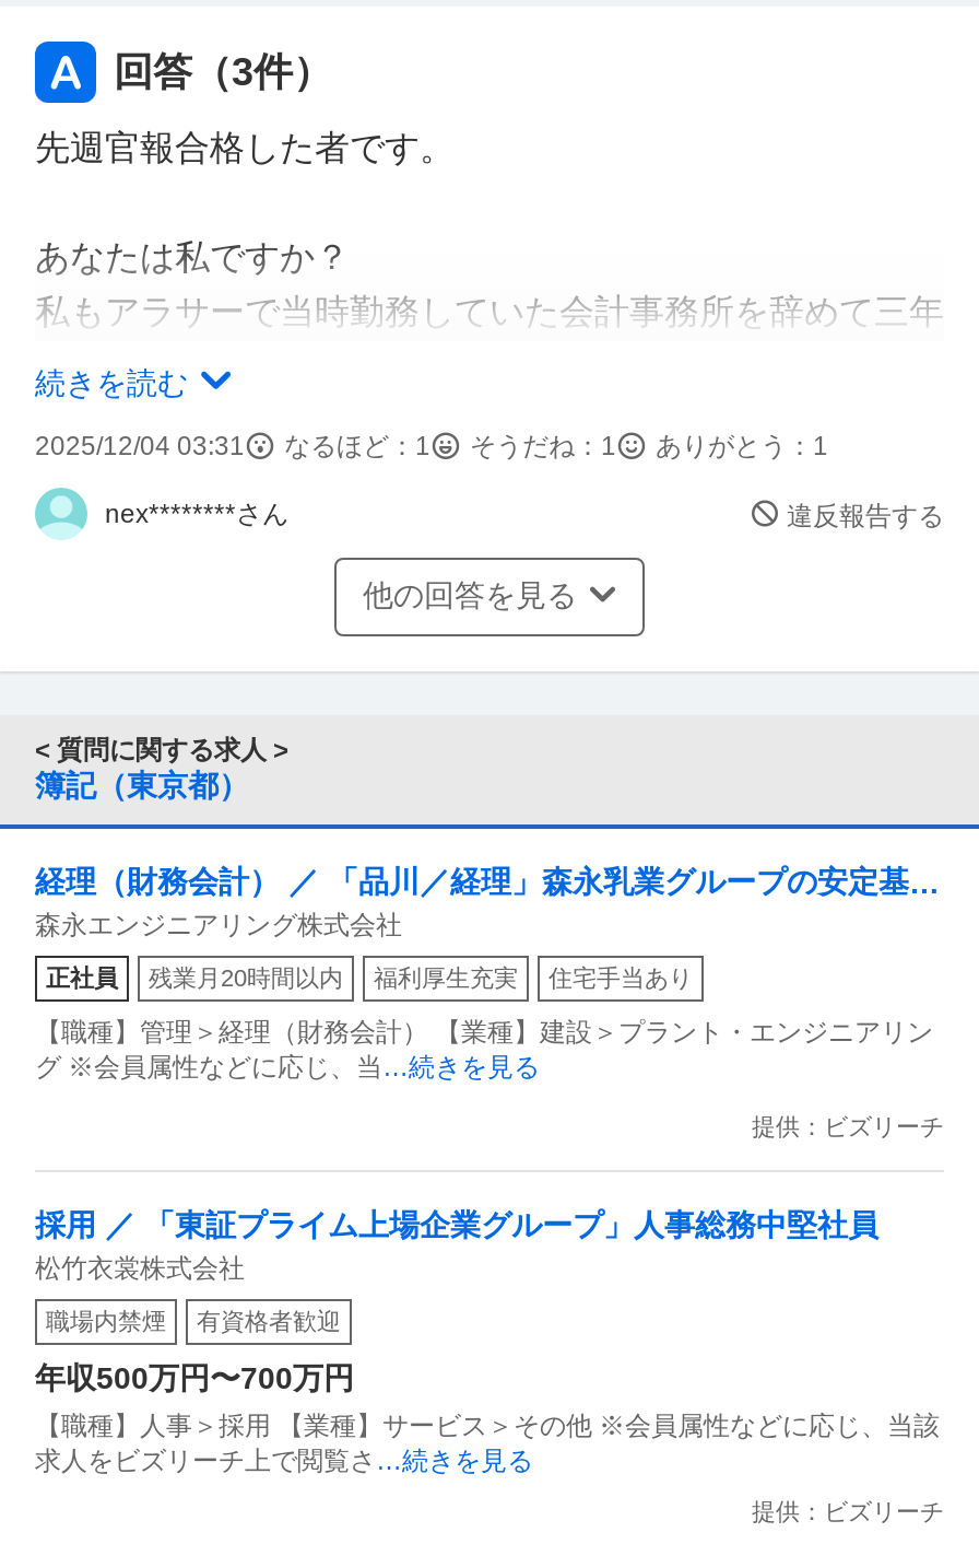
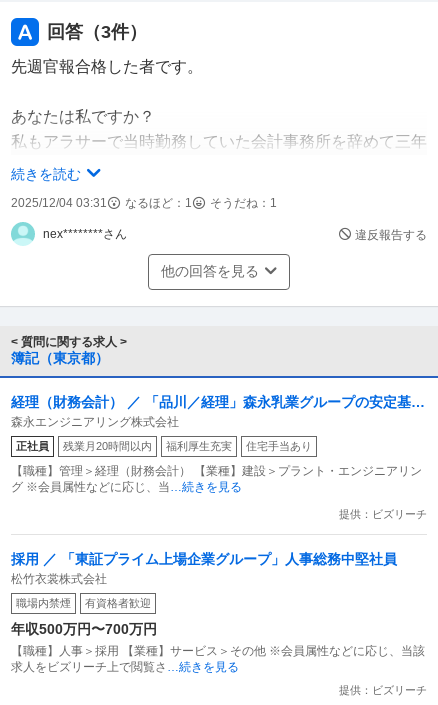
- ありがとう：1
